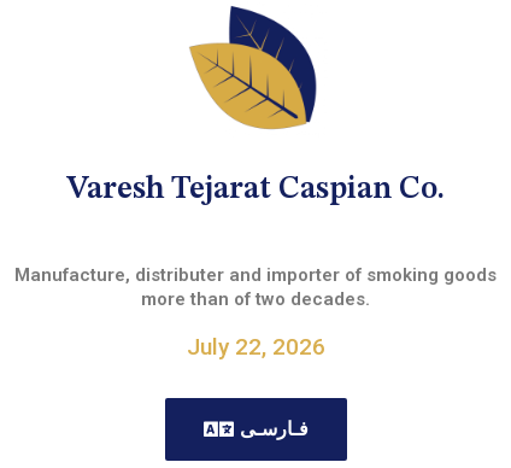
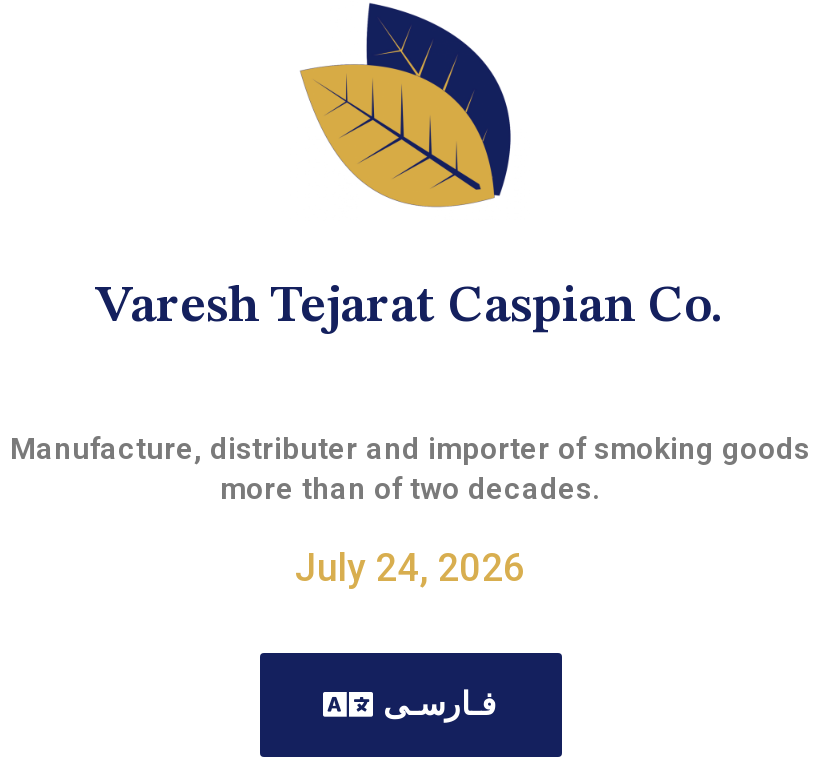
- July 22, 2026
+ July 24, 2026
